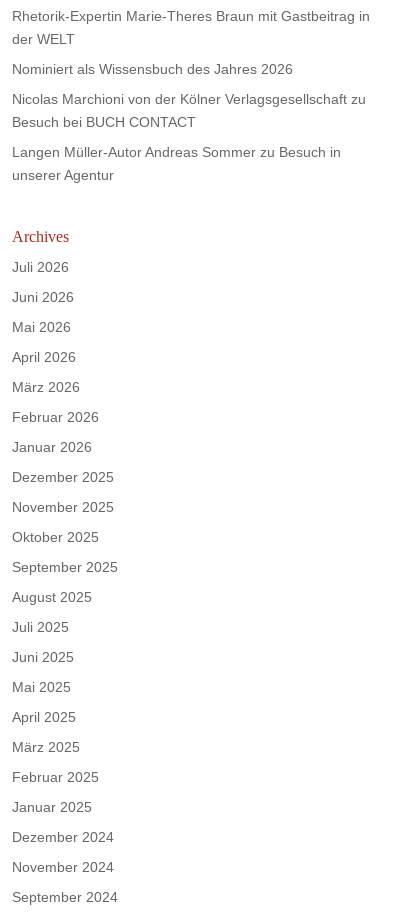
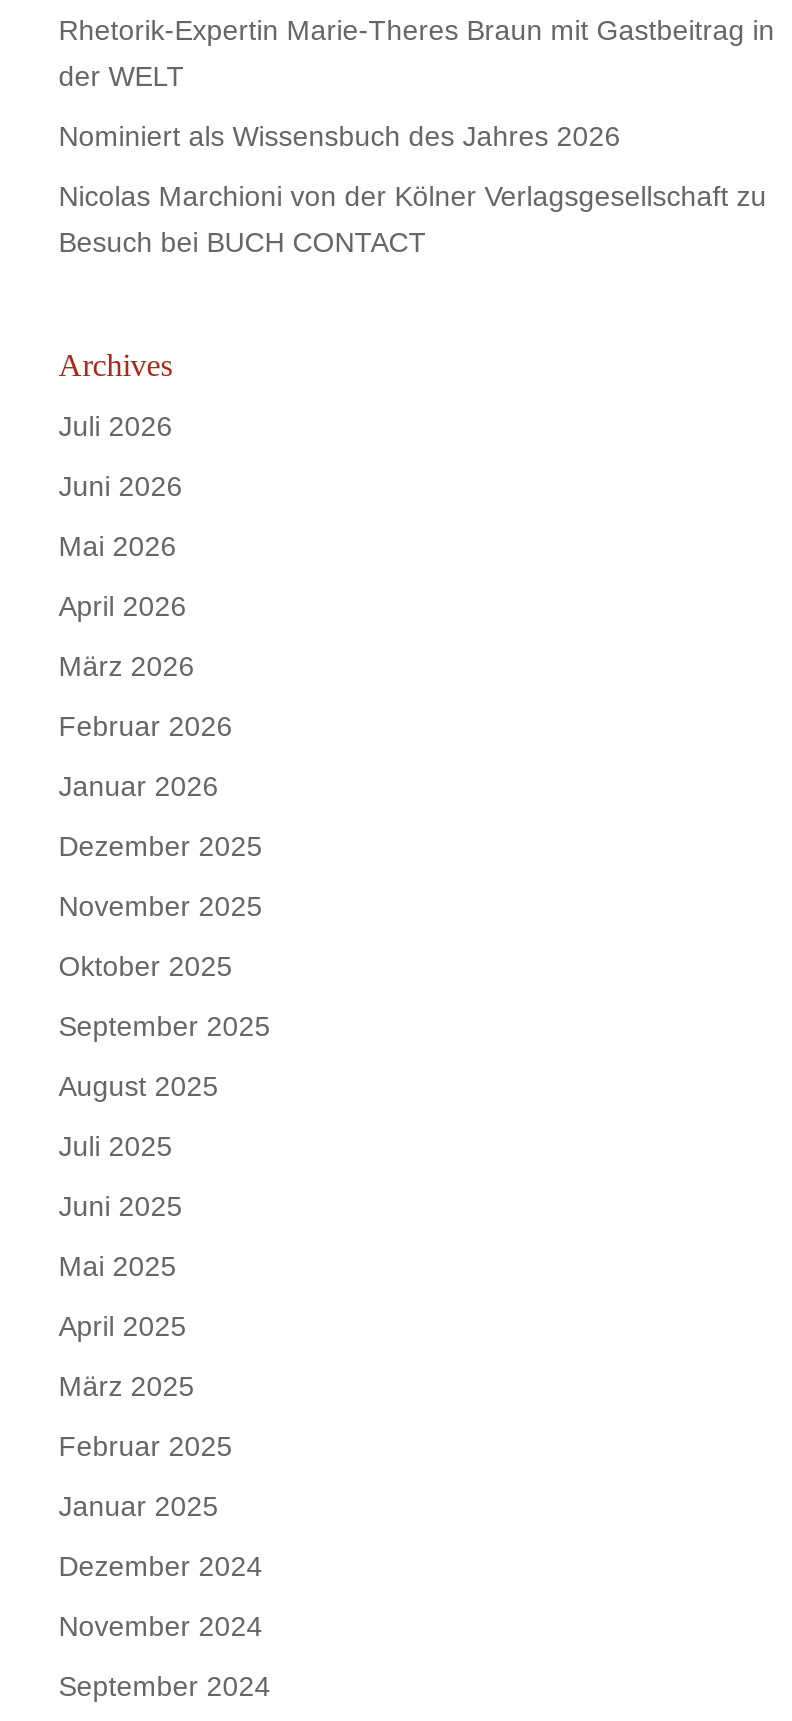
- Langen Müller-Autor Andreas Sommer zu Besuch in
- unserer Agentur
